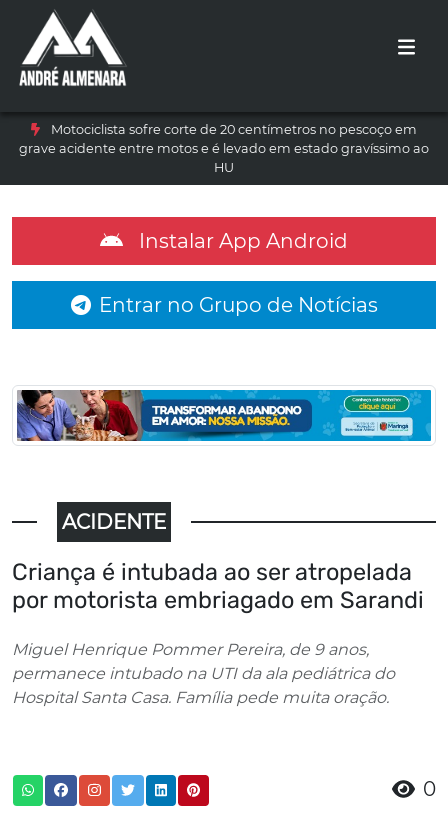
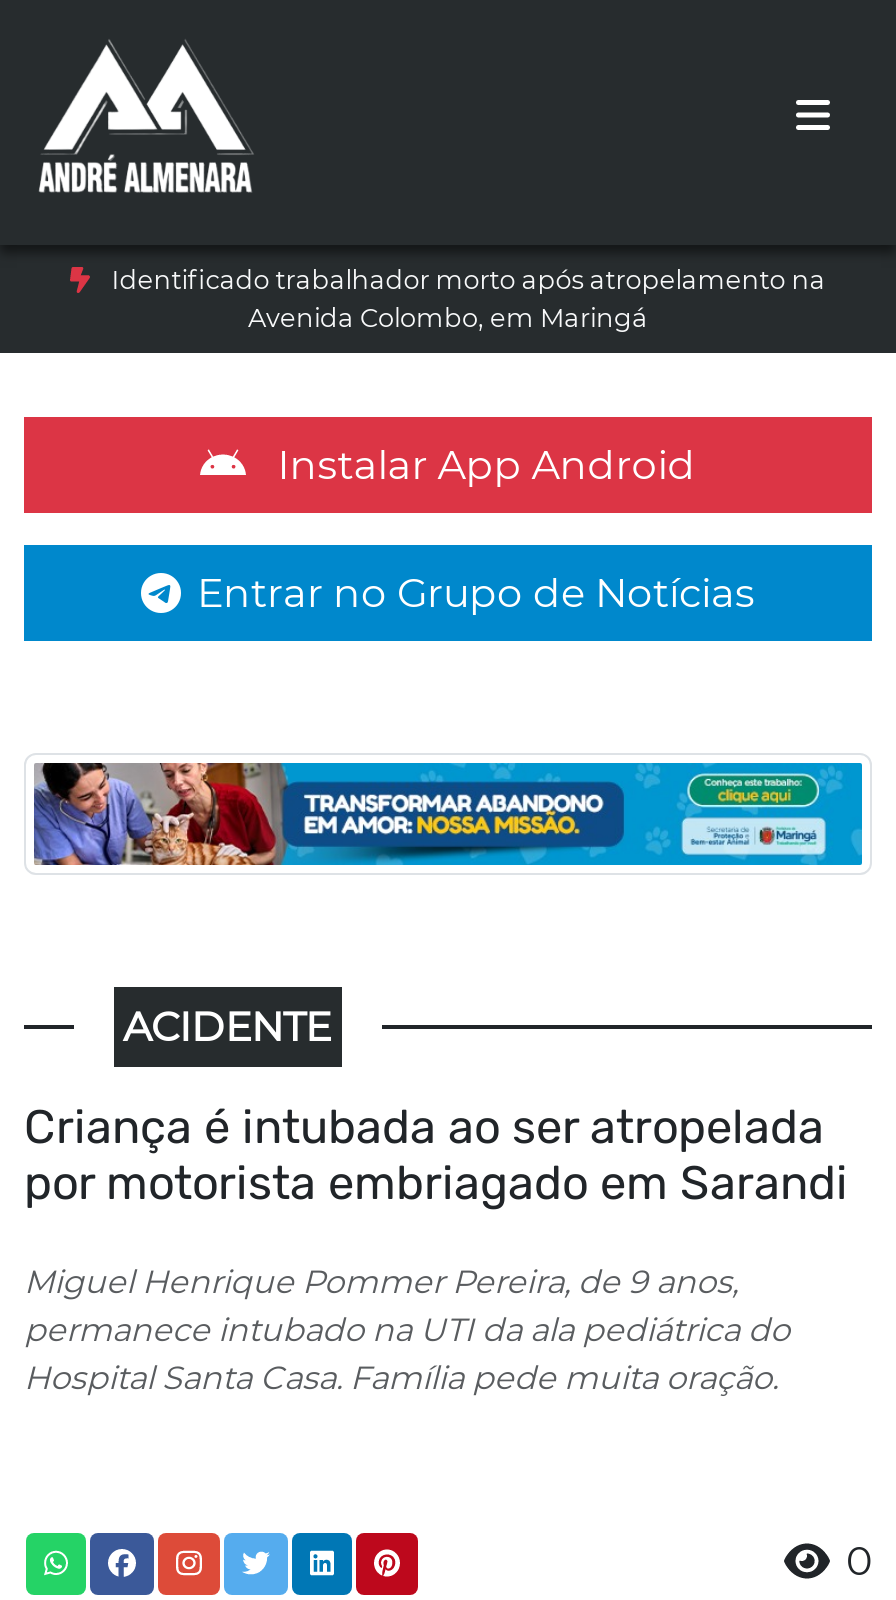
- Motociclista sofre corte de 20 centímetros no pescoço em
- grave acidente entre motos e é levado em estado gravíssimo ao
- HU
+ Identificado trabalhador morto após atropelamento na
+ Avenida Colombo, em Maringá
